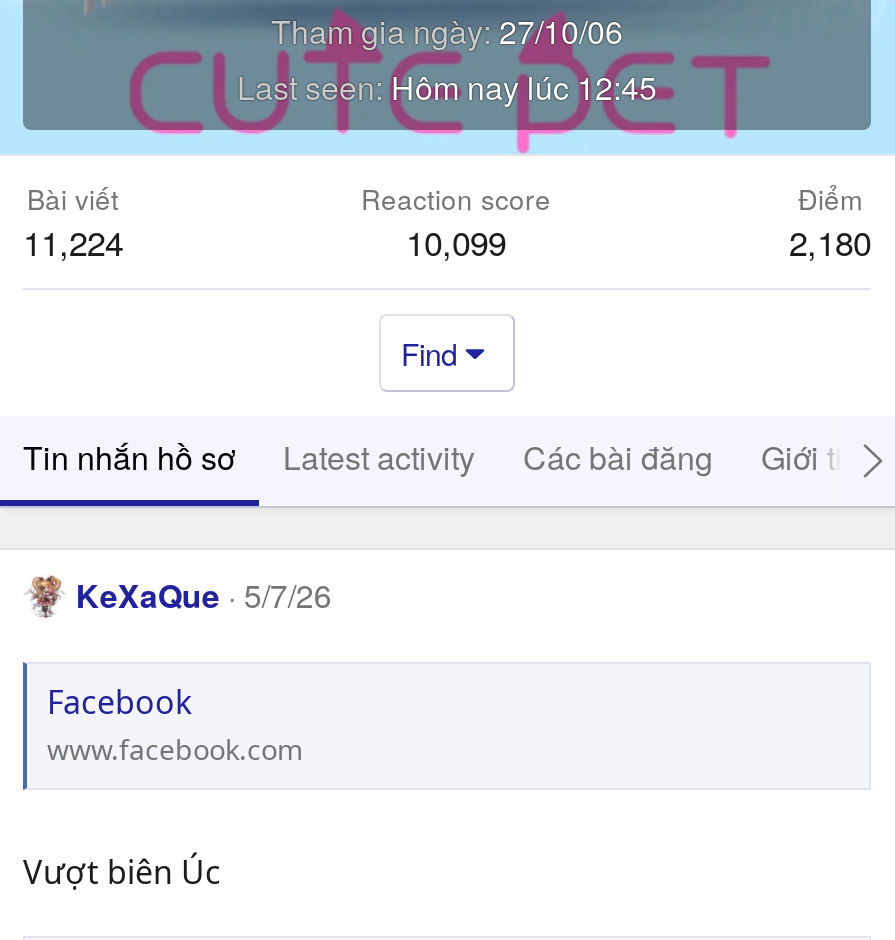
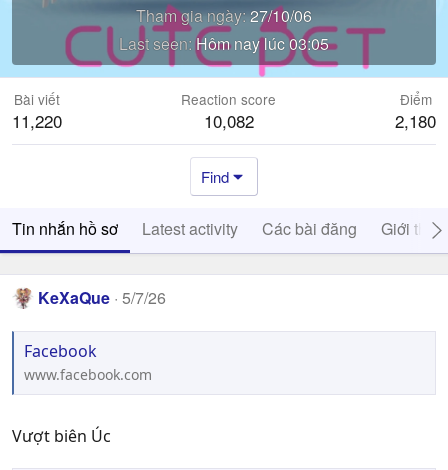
- Last seen Hôm nay lúc 12:45
+ Last seen Hôm nay lúc 03:05

- 11,224
+ 11,220

- 10,099
+ 10,082
